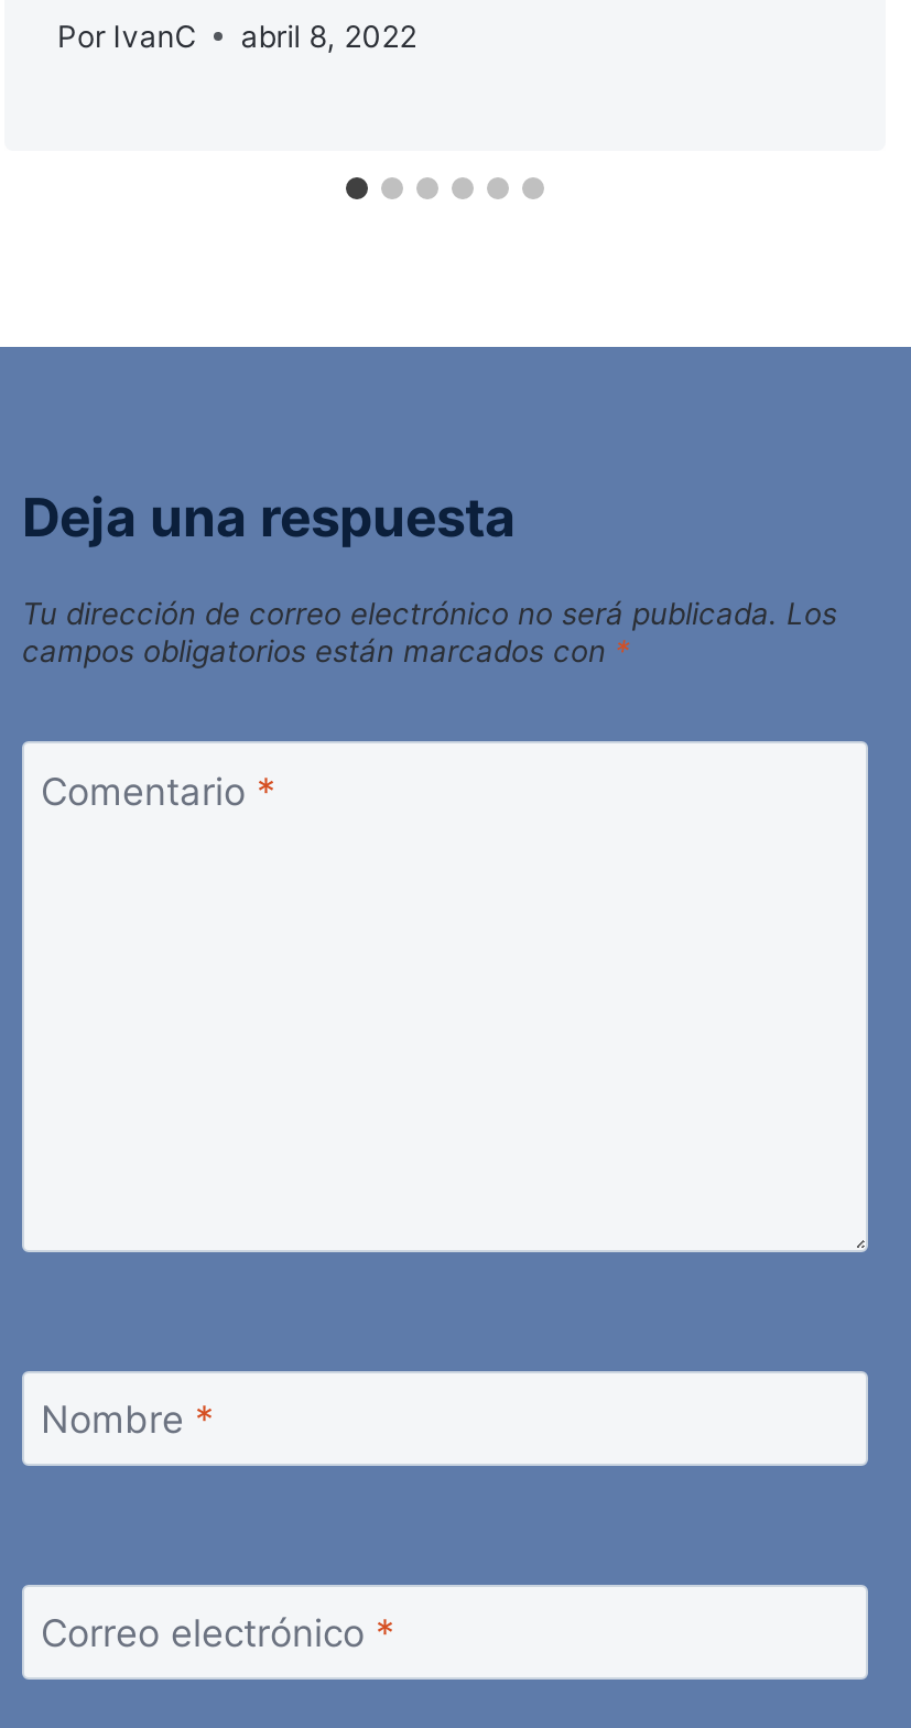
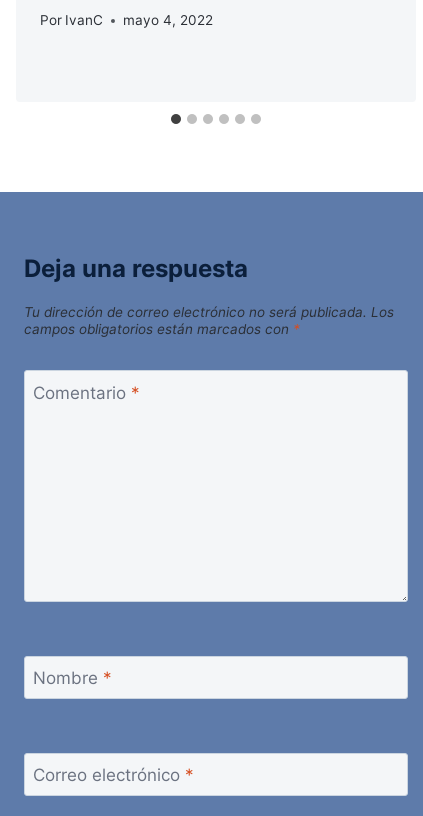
- Por IvanC abril 8, 2022
+ Por IvanC mayo 4, 2022
